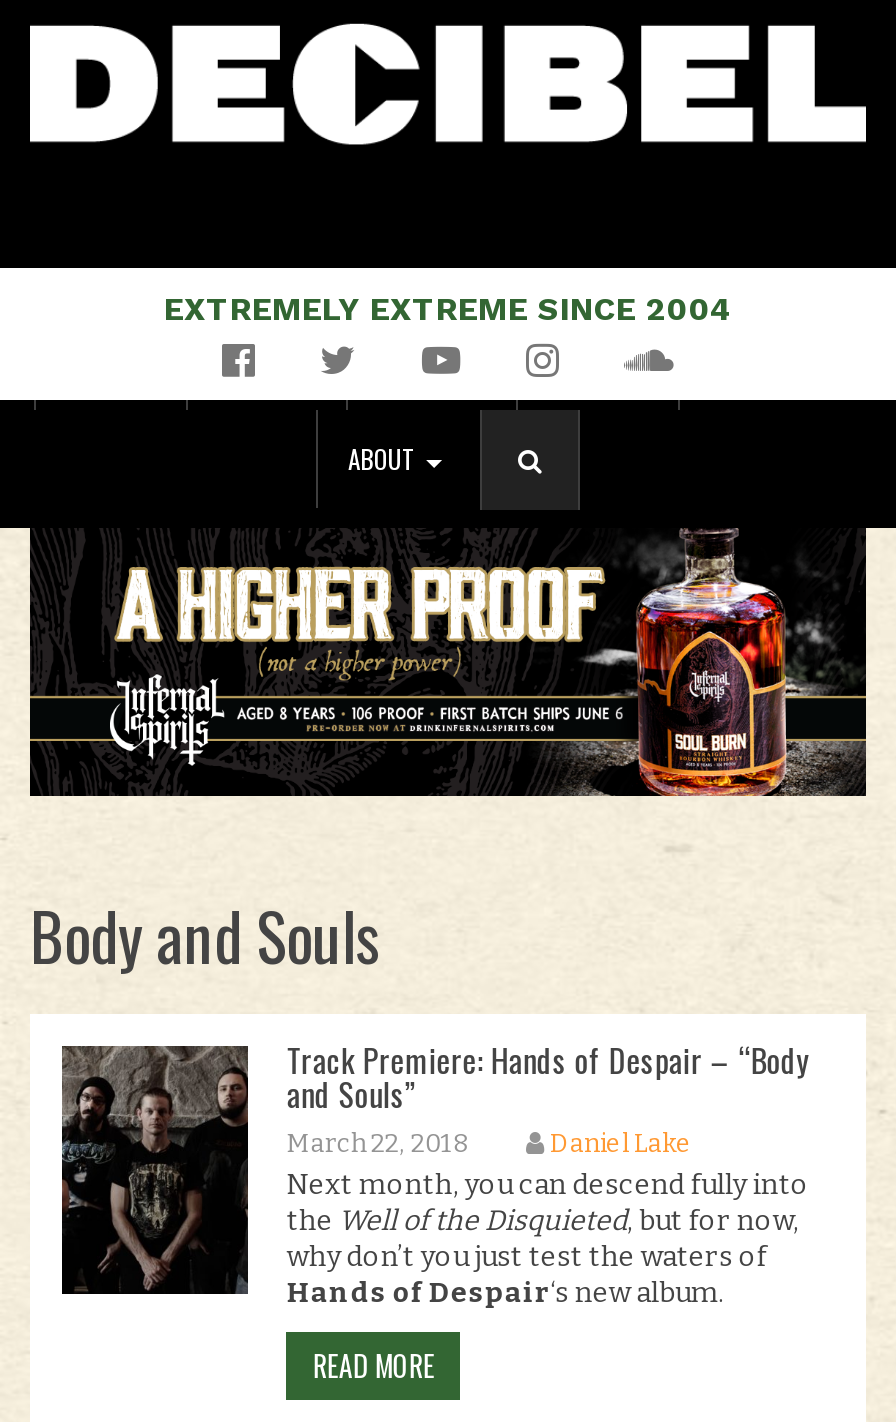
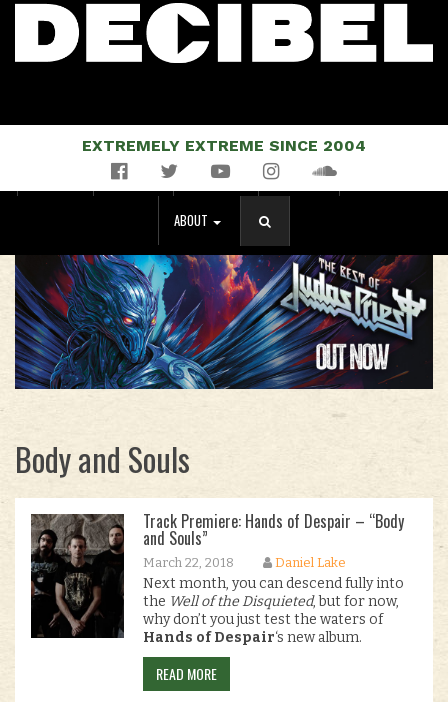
- [image]
+ [image]
